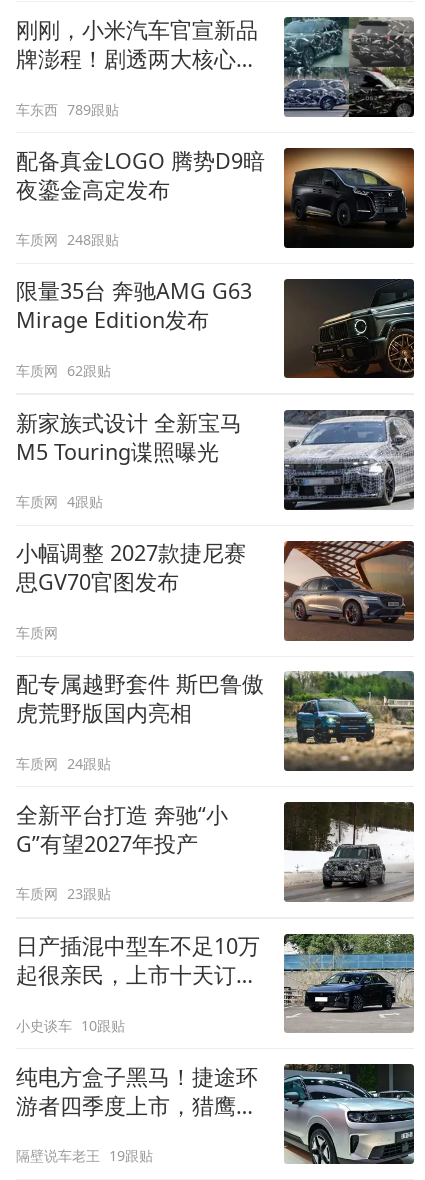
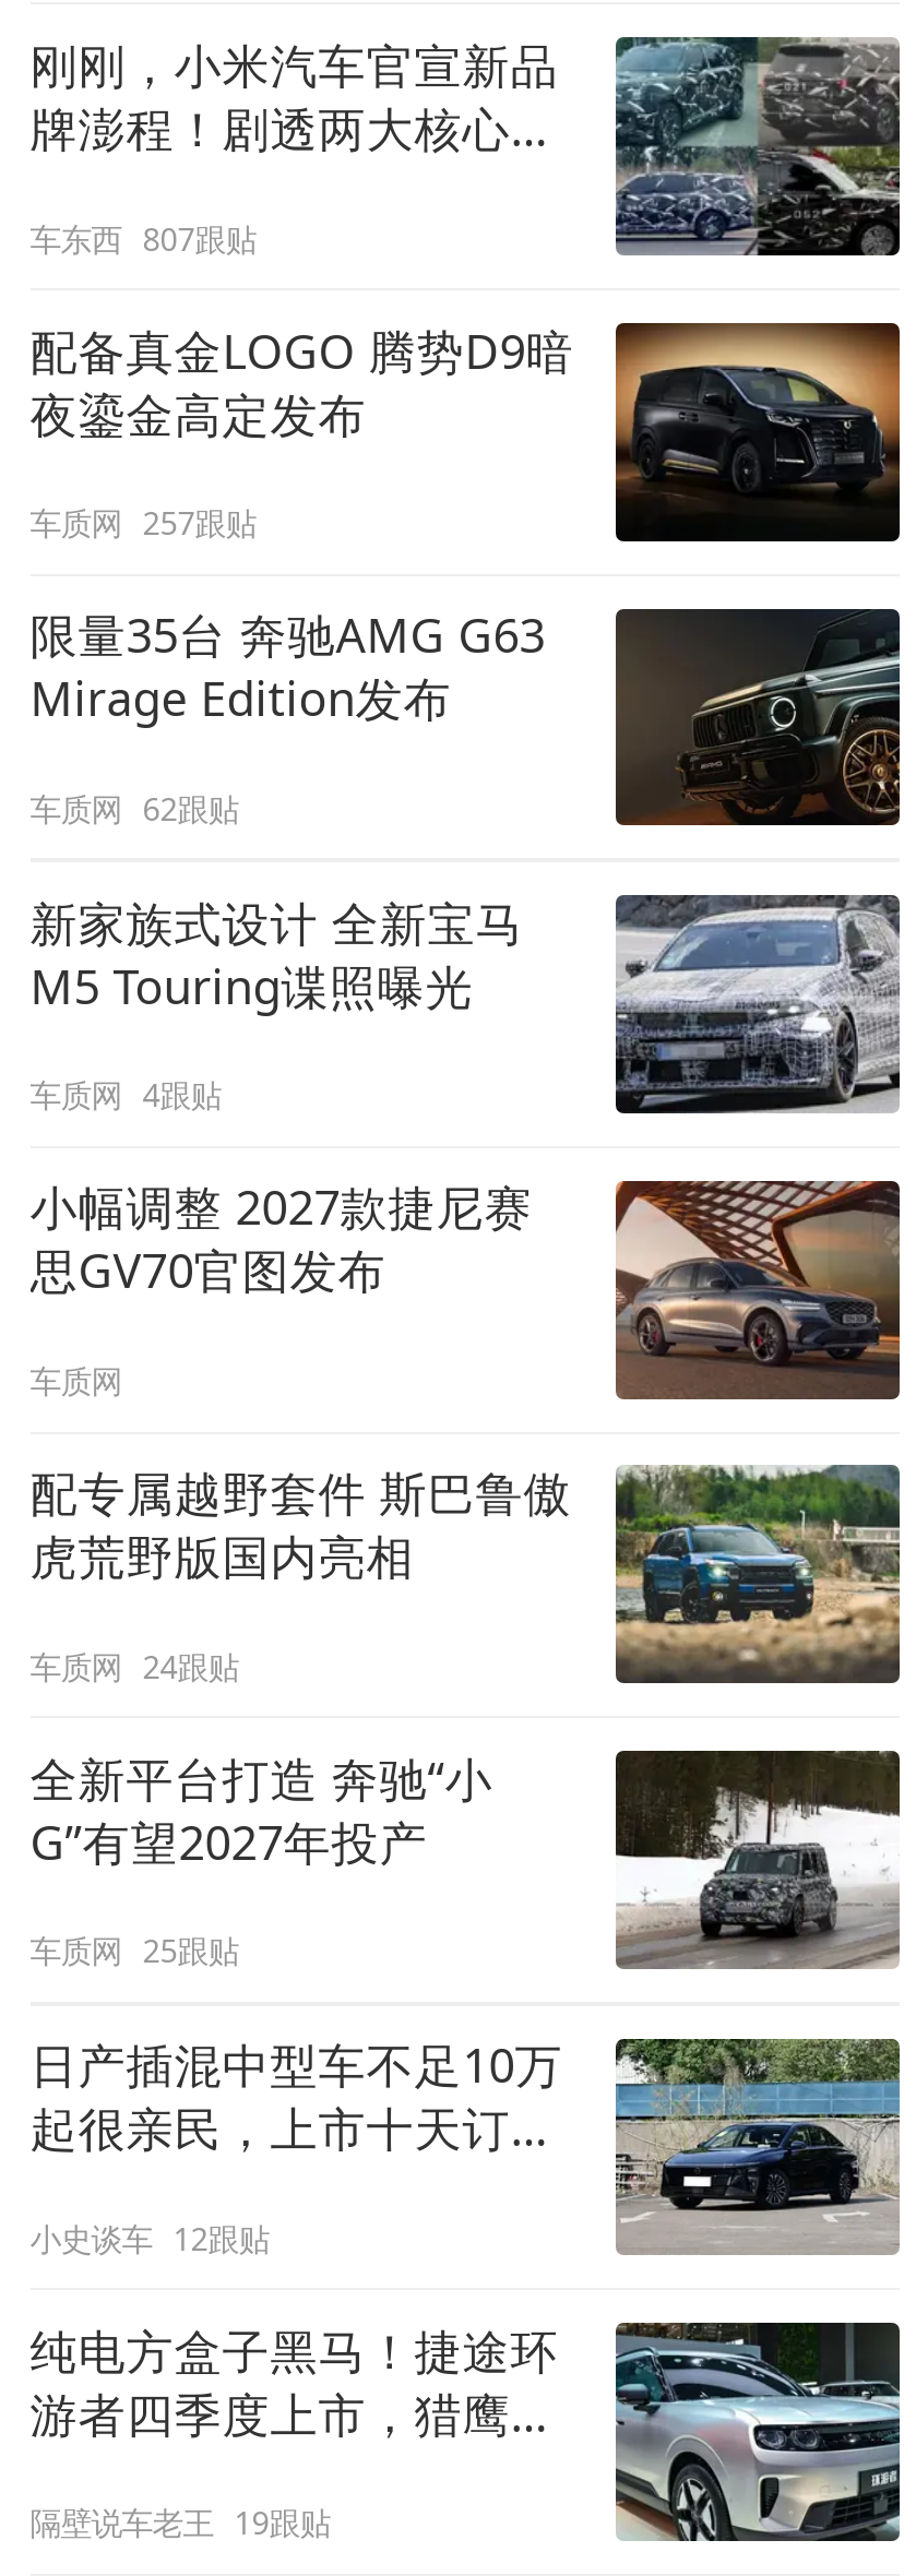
- 车东西 789跟贴
+ 车东西 807跟贴

- 车质网 248跟贴
+ 车质网 257跟贴

- 车质网 23跟贴
+ 车质网 25跟贴

- 小史谈车 10跟贴
+ 小史谈车 12跟贴
